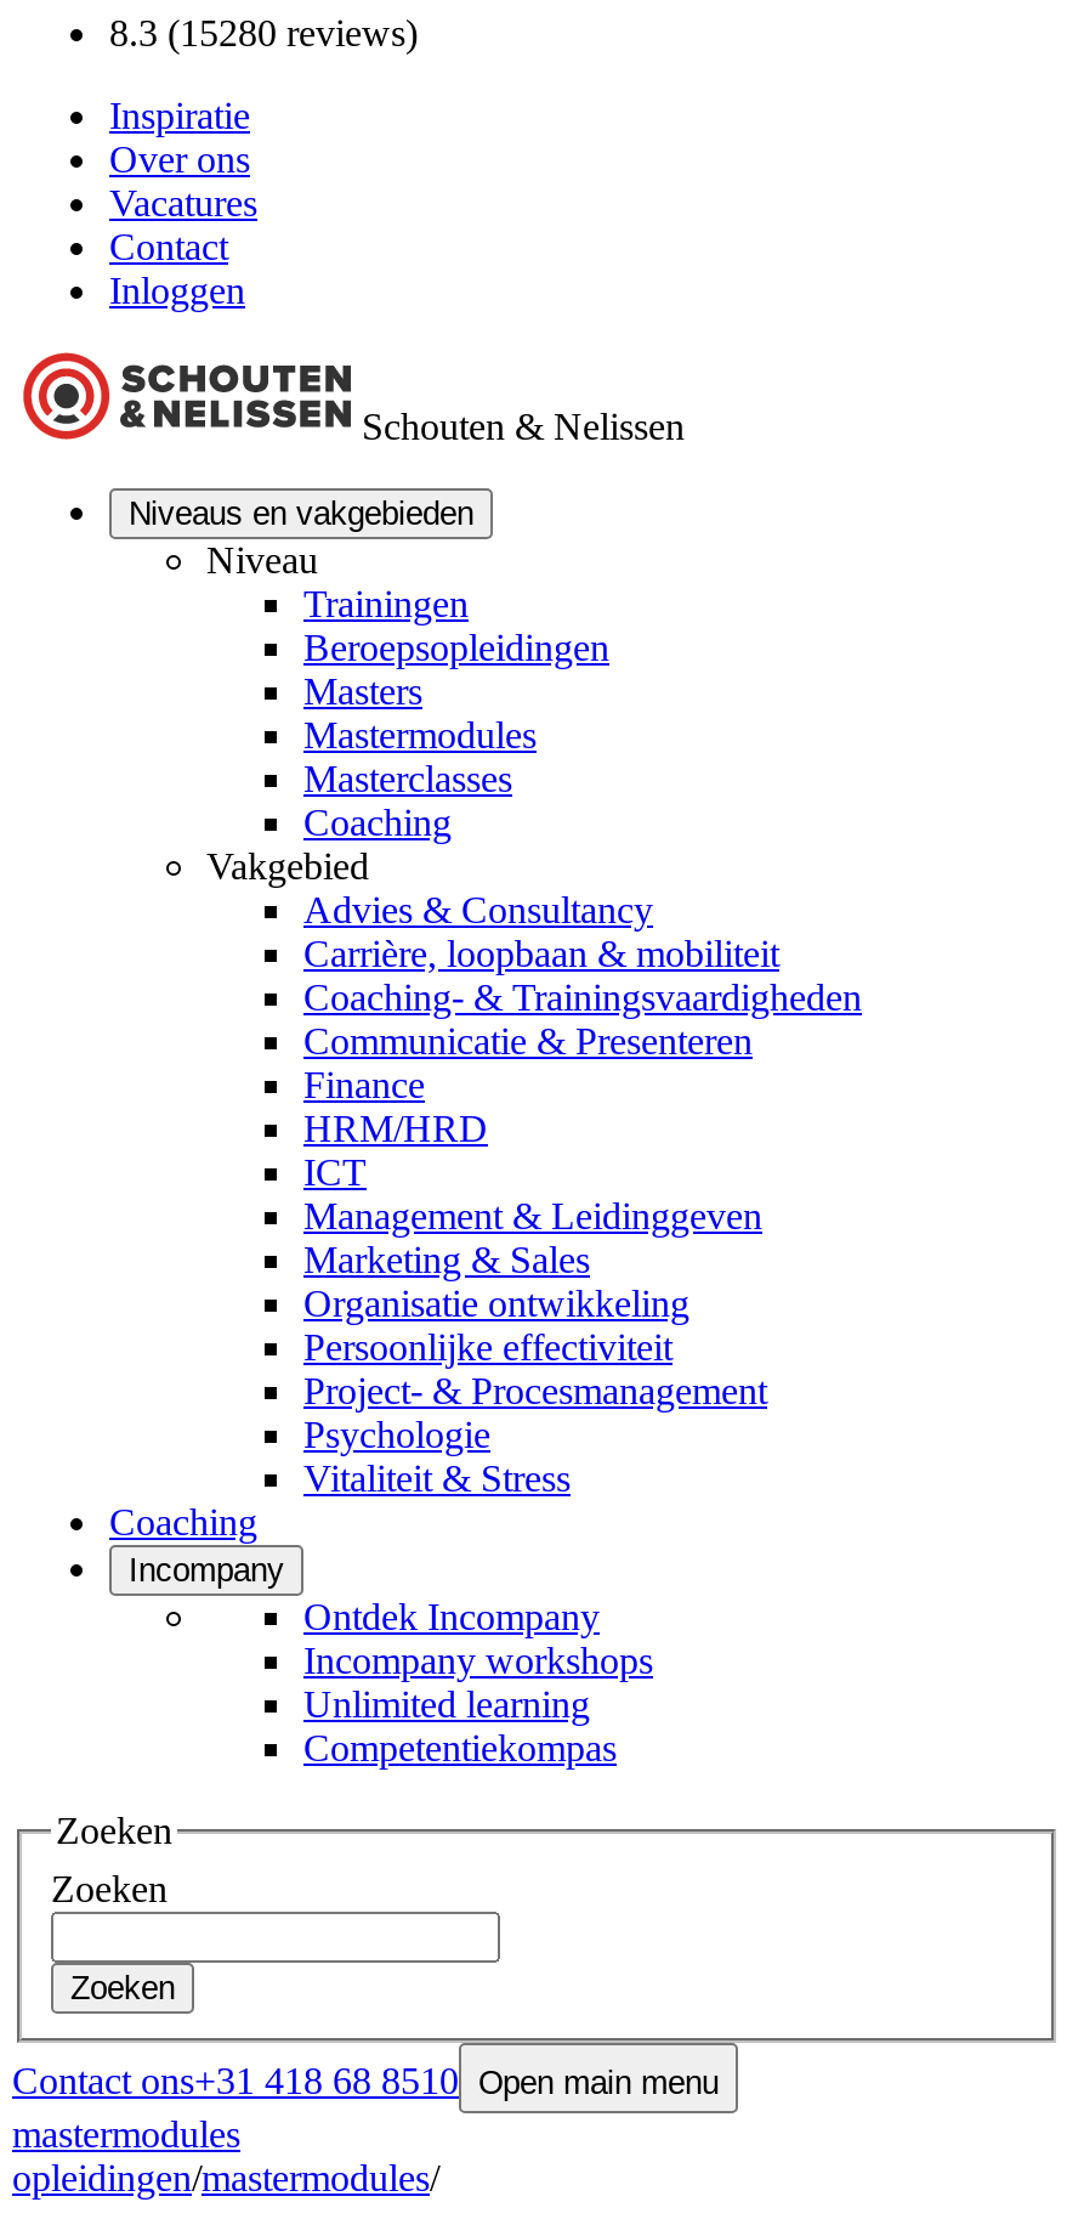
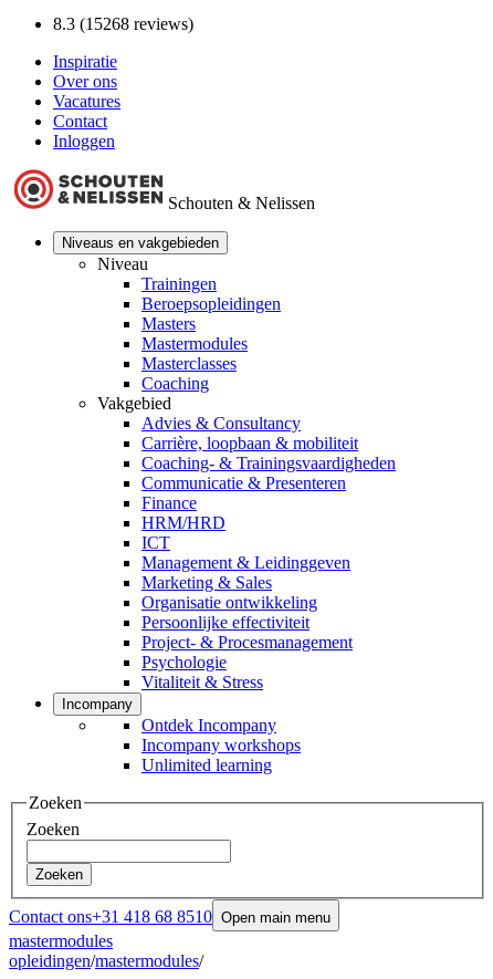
- 8.3 (15280 reviews)
+ 8.3 (15268 reviews)

- Coaching

- Competentiekompas
